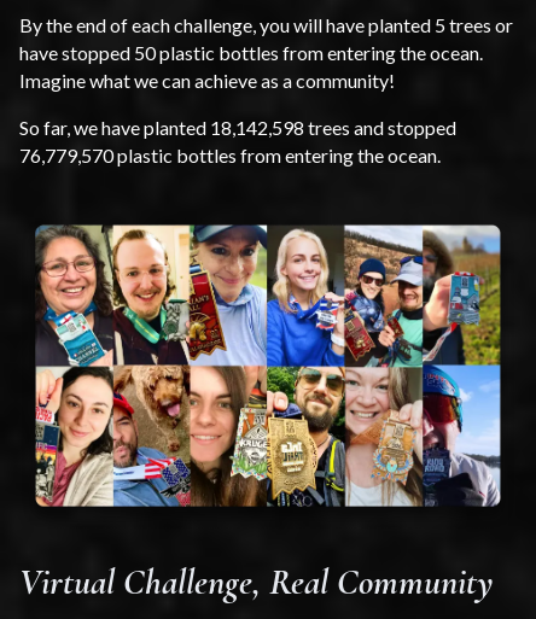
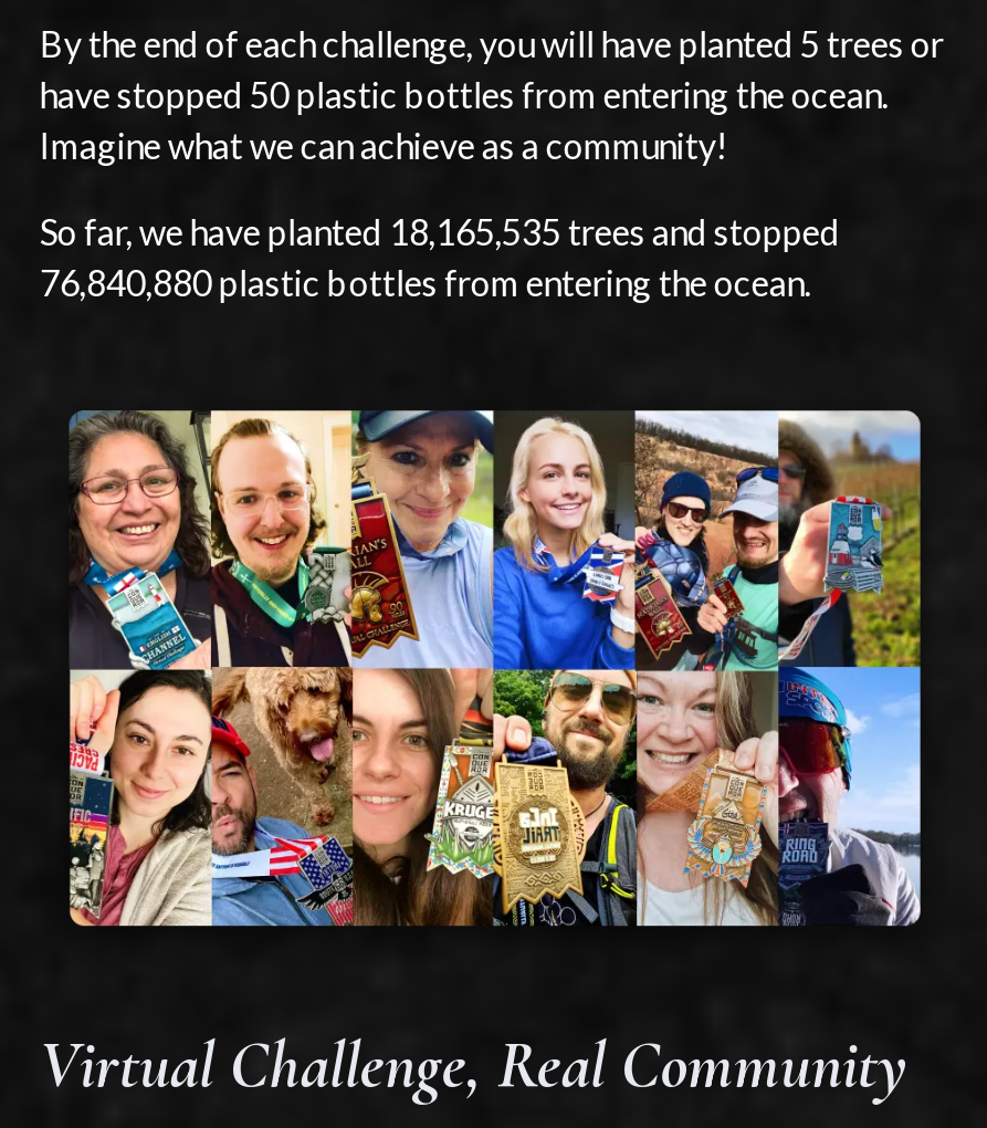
- So far, we have planted 18,142,598 trees and stopped
+ So far, we have planted 18,165,535 trees and stopped

- 76,779,570 plastic bottles from entering the ocean.
+ 76,840,880 plastic bottles from entering the ocean.
